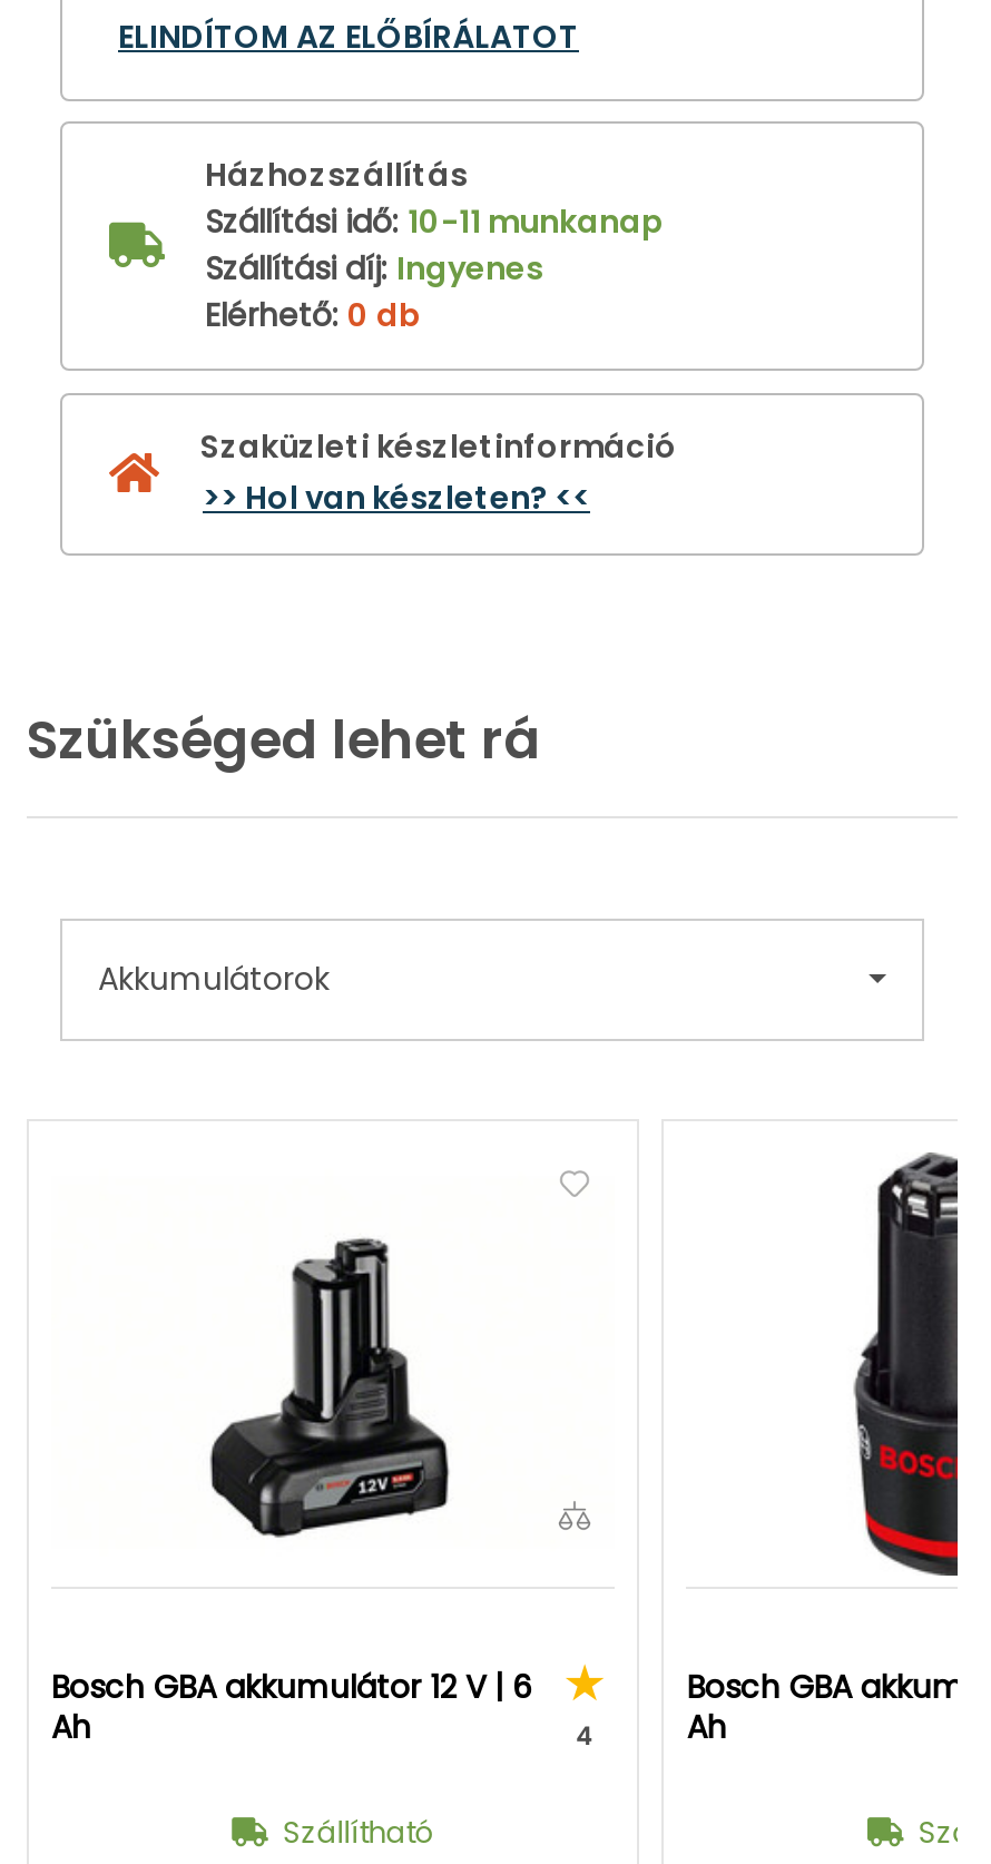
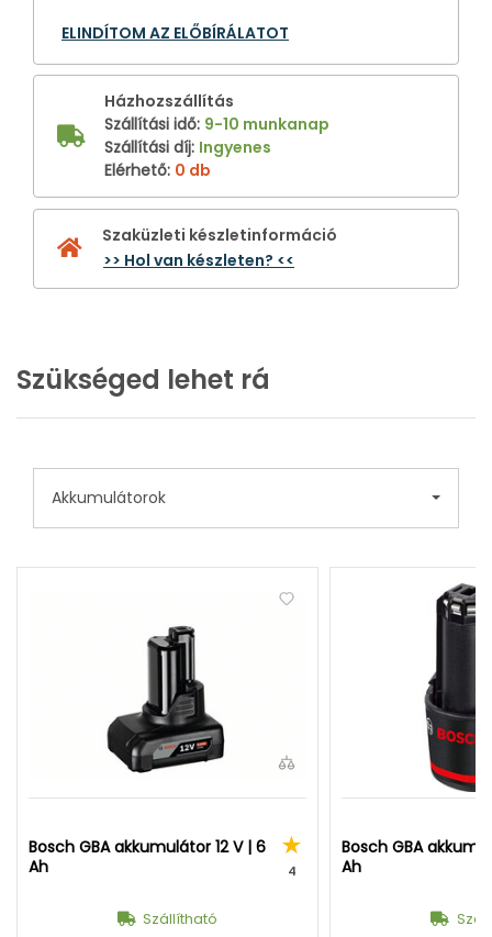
- Szállítási idő: 10-11 munkanap
+ Szállítási idő: 9-10 munkanap
